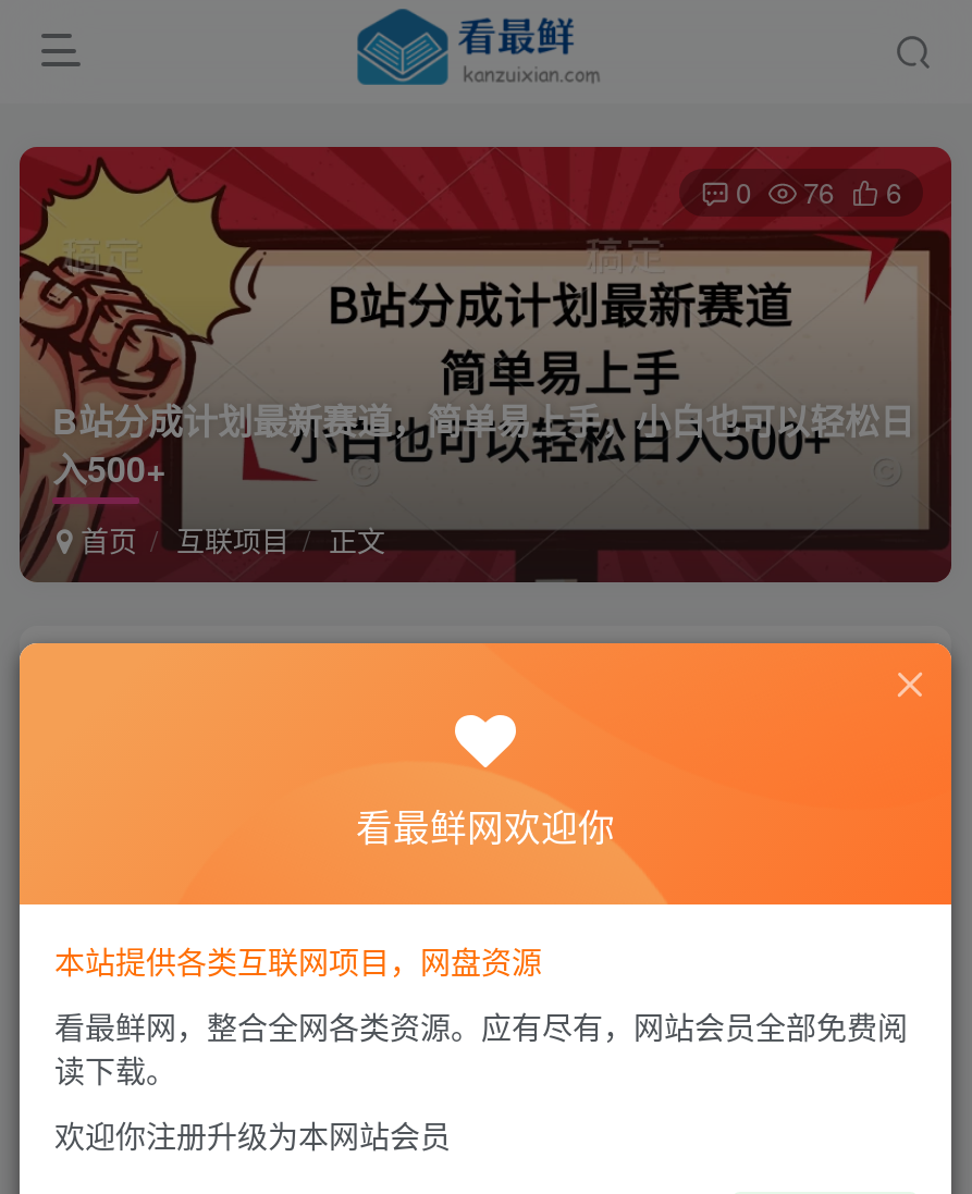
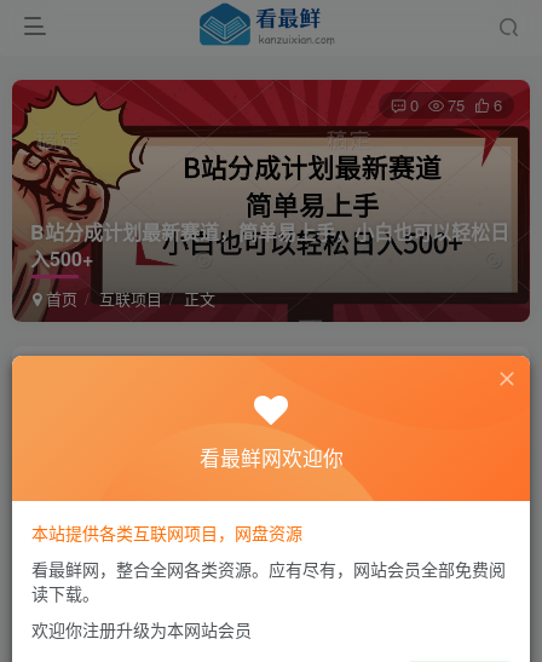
- 0 76 6
+ 0 75 6
